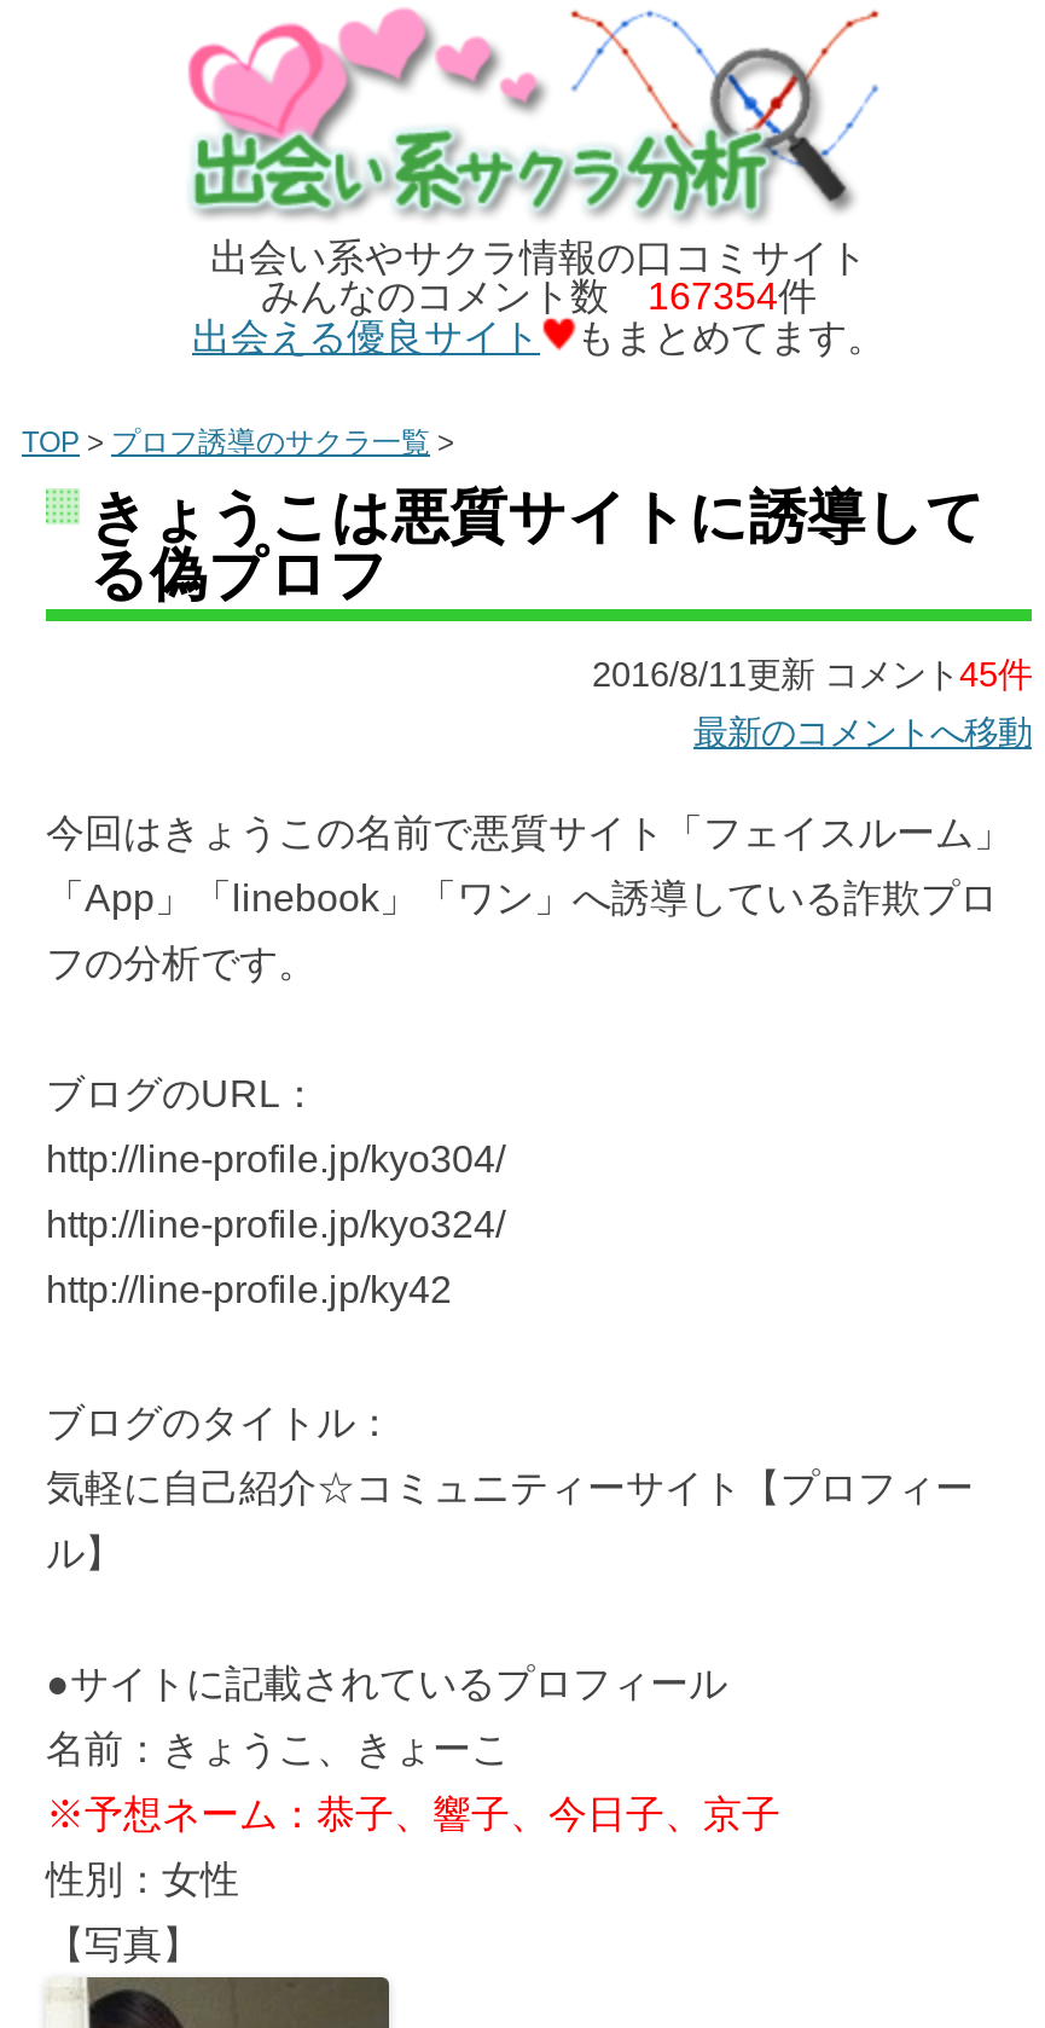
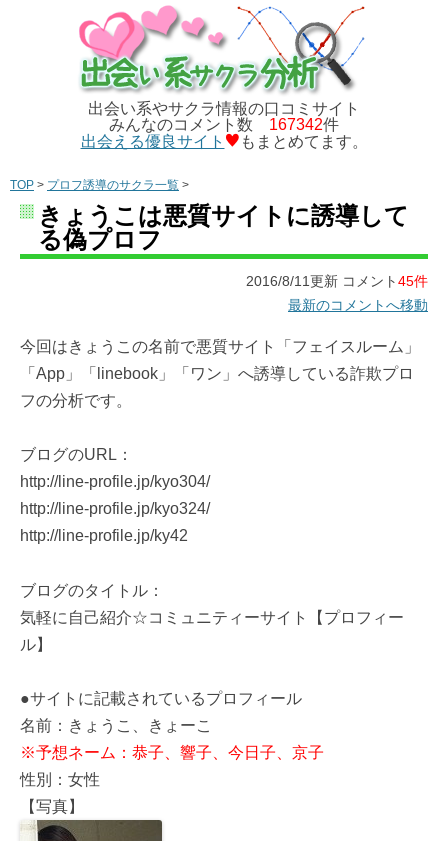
- みんなのコメント数167354件
+ みんなのコメント数167342件
